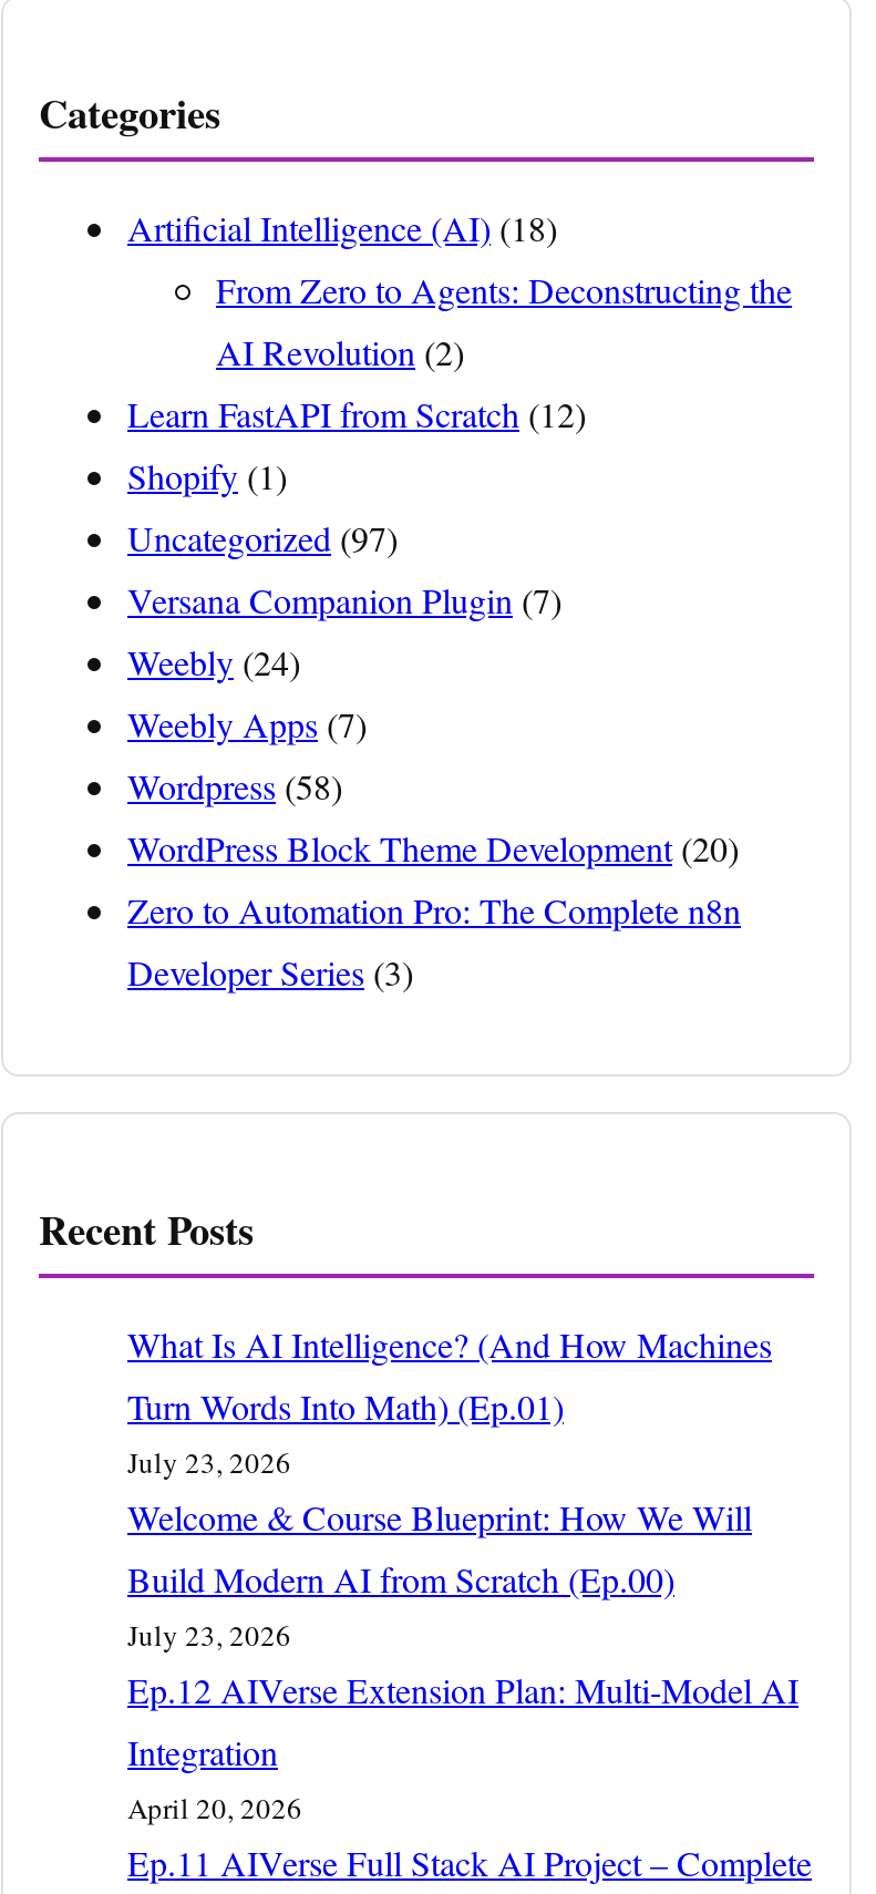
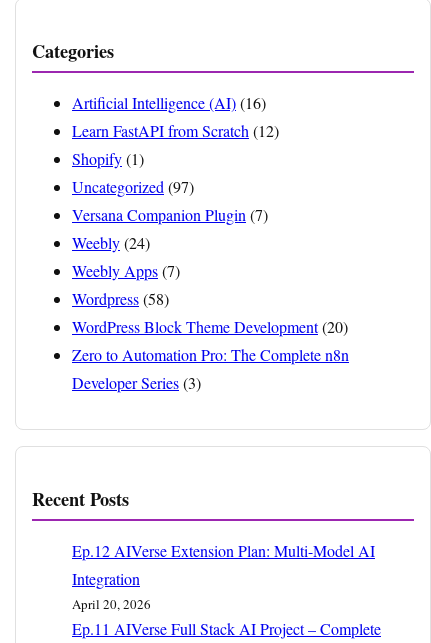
- Artificial Intelligence (AI) (18)
- From Zero to Agents: Deconstructing the
- AI Revolution (2)
+ Artificial Intelligence (AI) (16)

- What Is AI Intelligence? (And How Machines
- Turn Words Into Math) (Ep.01)
- July 23, 2026
- Welcome & Course Blueprint: How We Will
- Build Modern AI from Scratch (Ep.00)
- July 23, 2026
